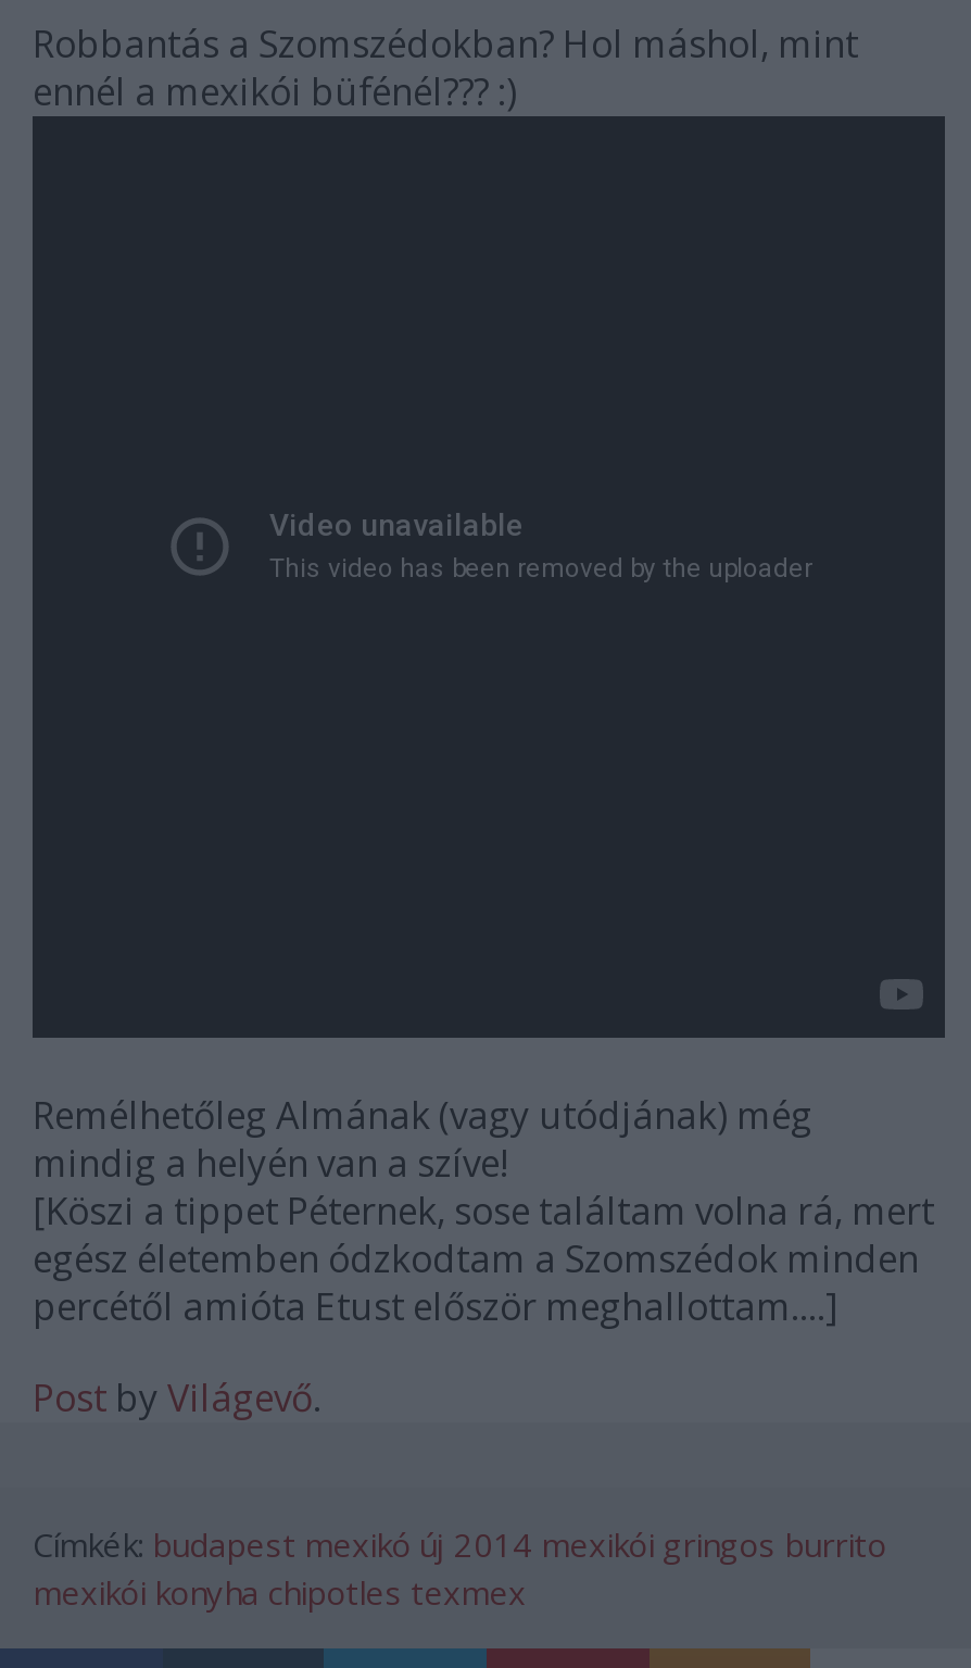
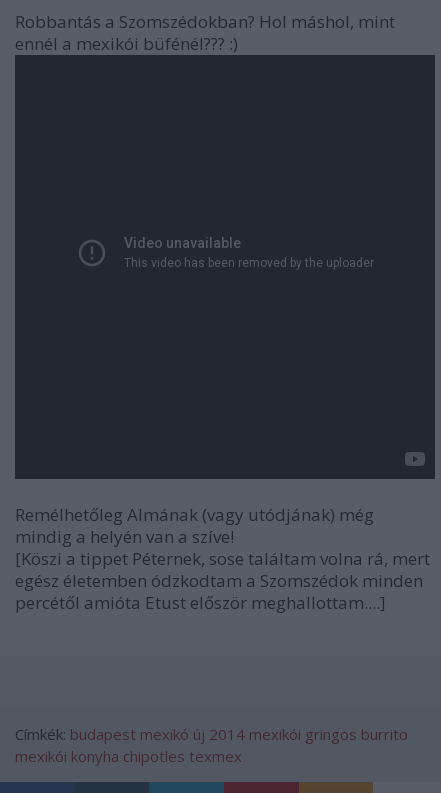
- Post by Világevő.
